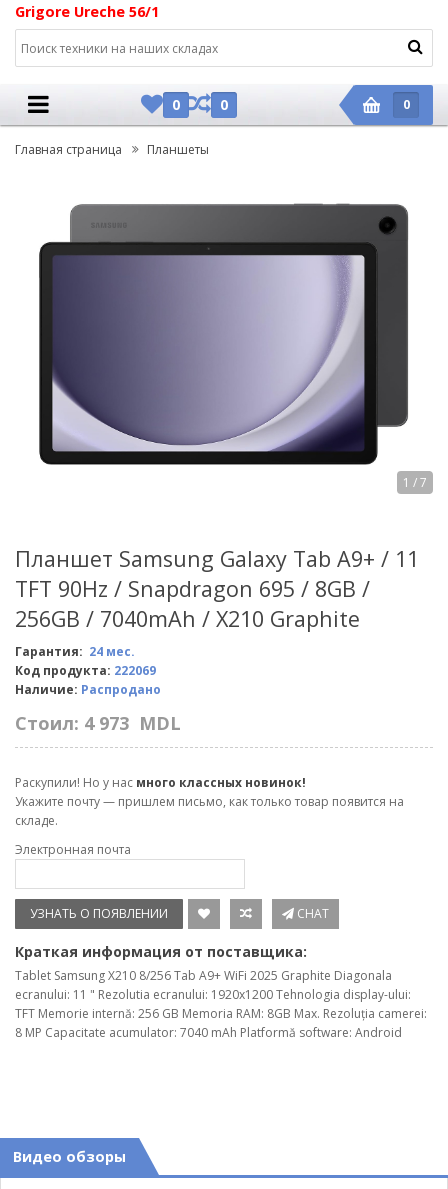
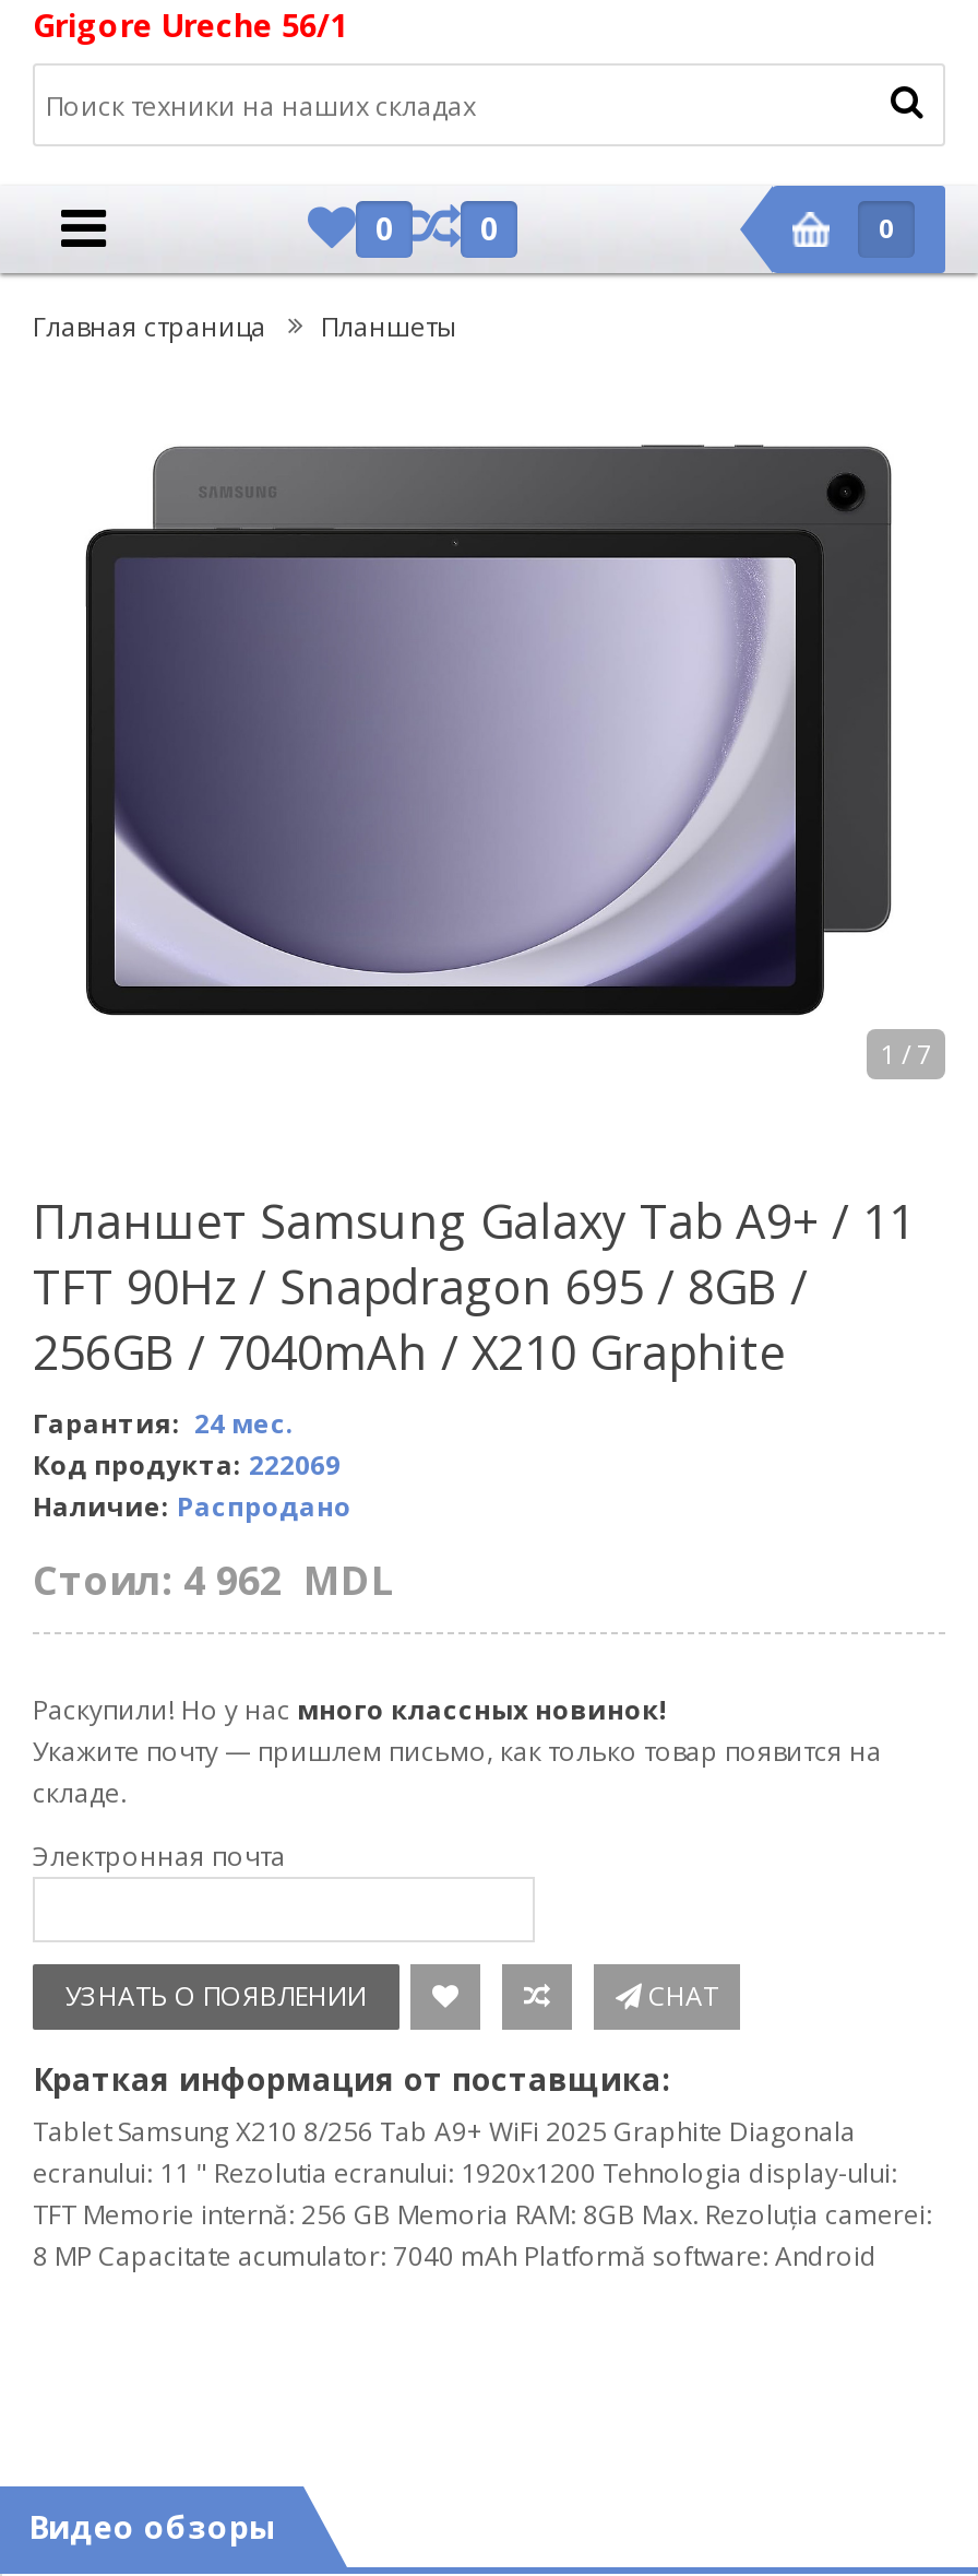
- Стоил: 4 973 MDL
+ Стоил: 4 962 MDL
